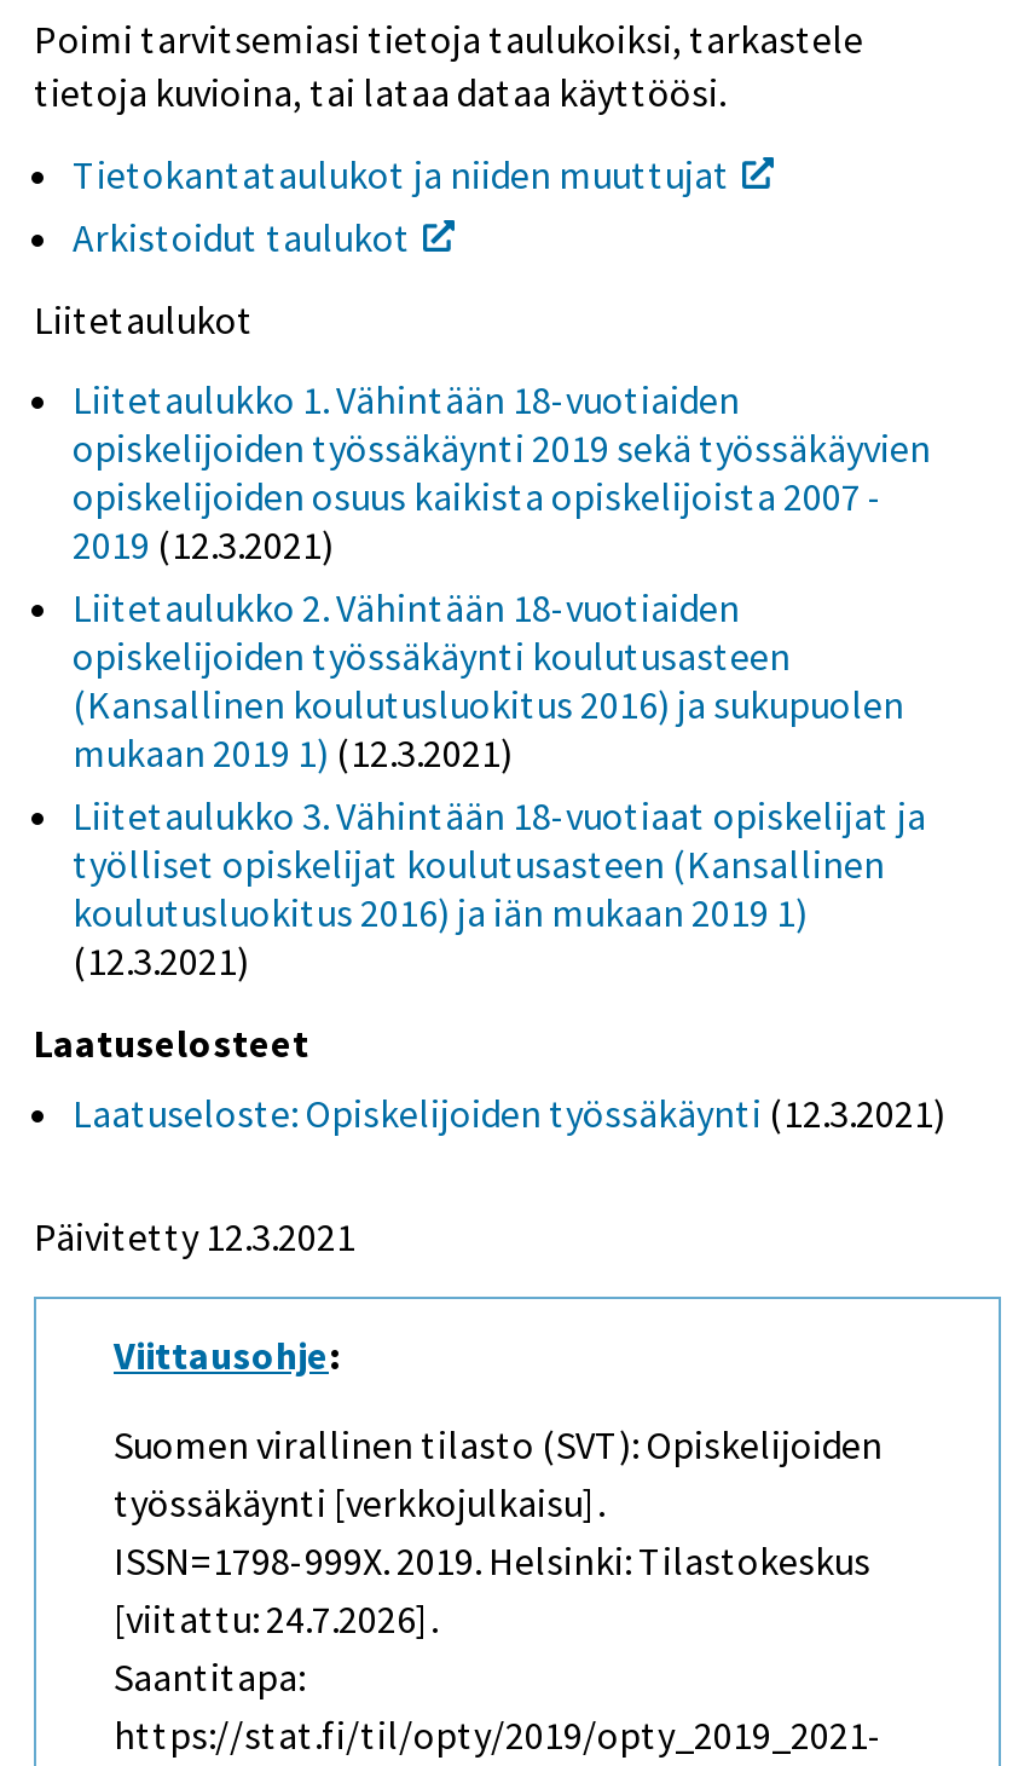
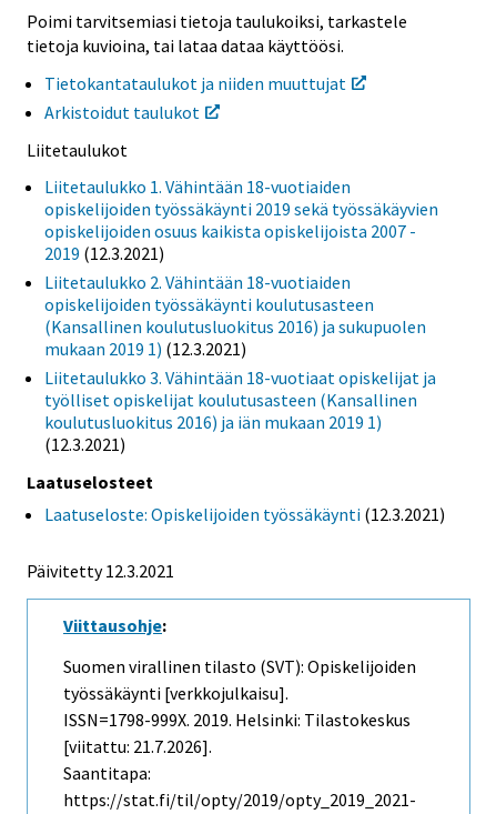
- [viitattu: 24.7.2026].
+ [viitattu: 21.7.2026].
